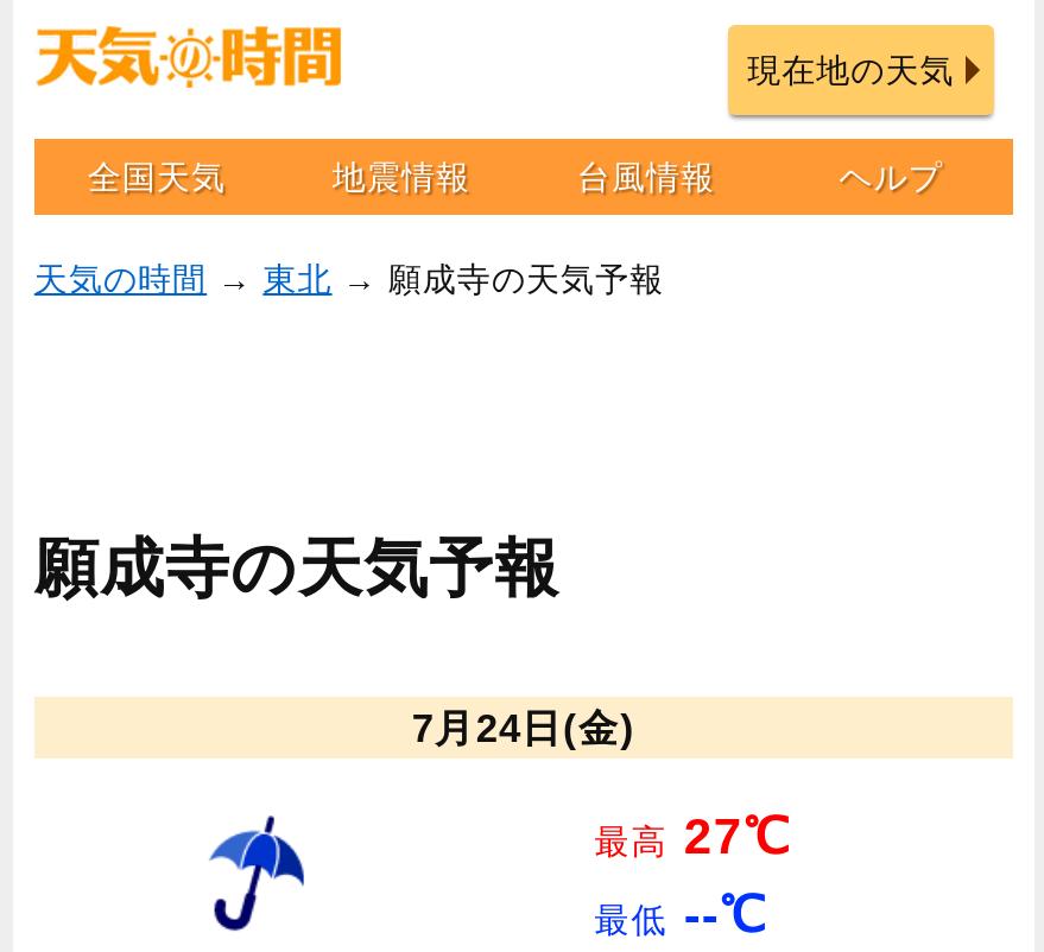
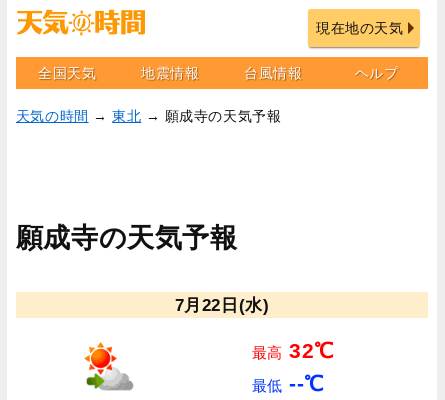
- 7月24日(金)
+ 7月22日(水)

- [image]
+ [image]

- 最高27℃
+ 最高32℃
